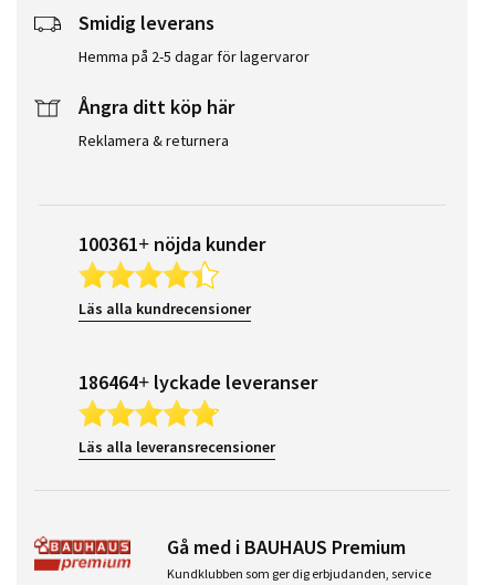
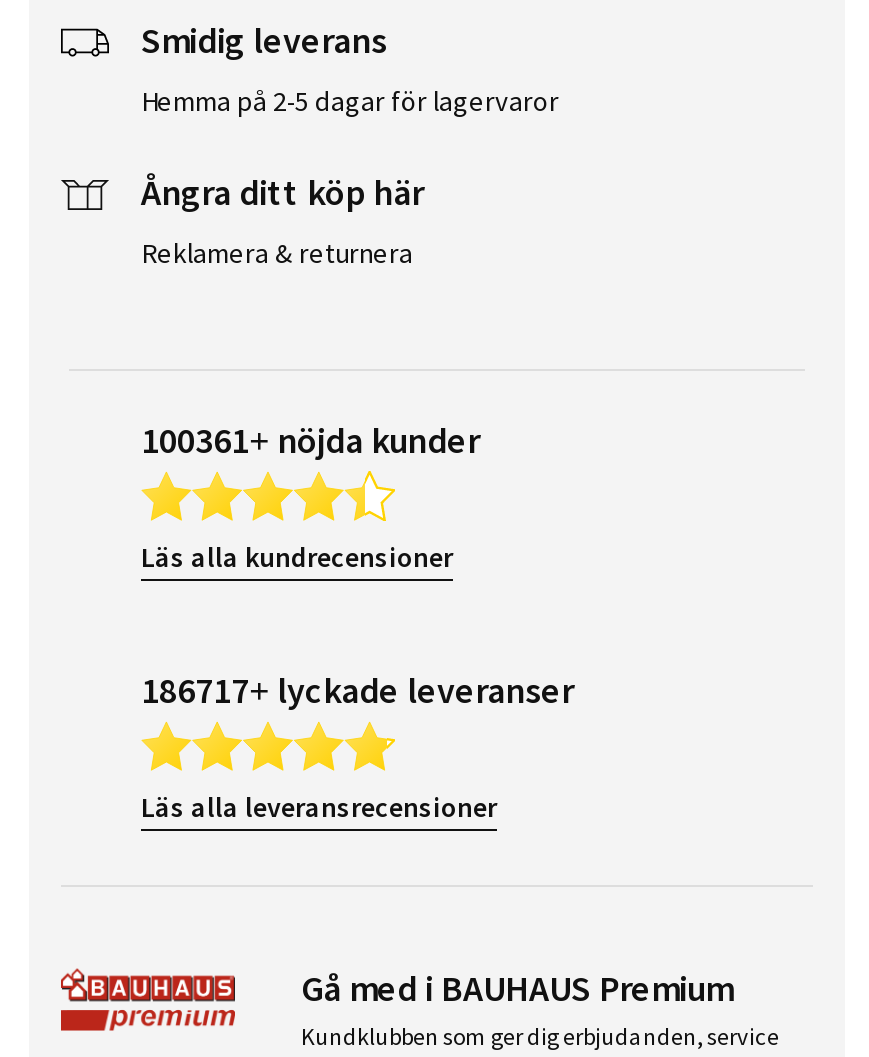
- 186464+ lyckade leveranser
+ 186717+ lyckade leveranser
